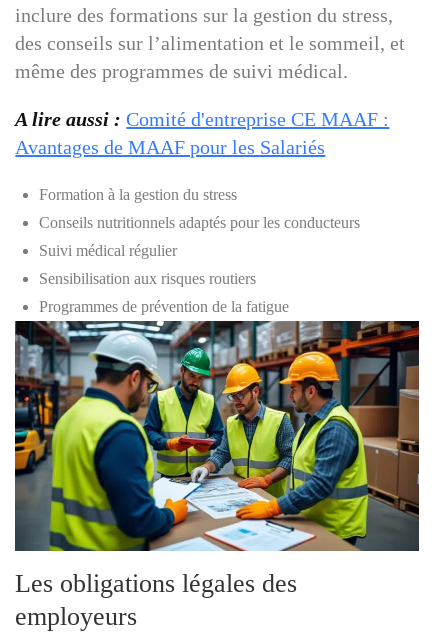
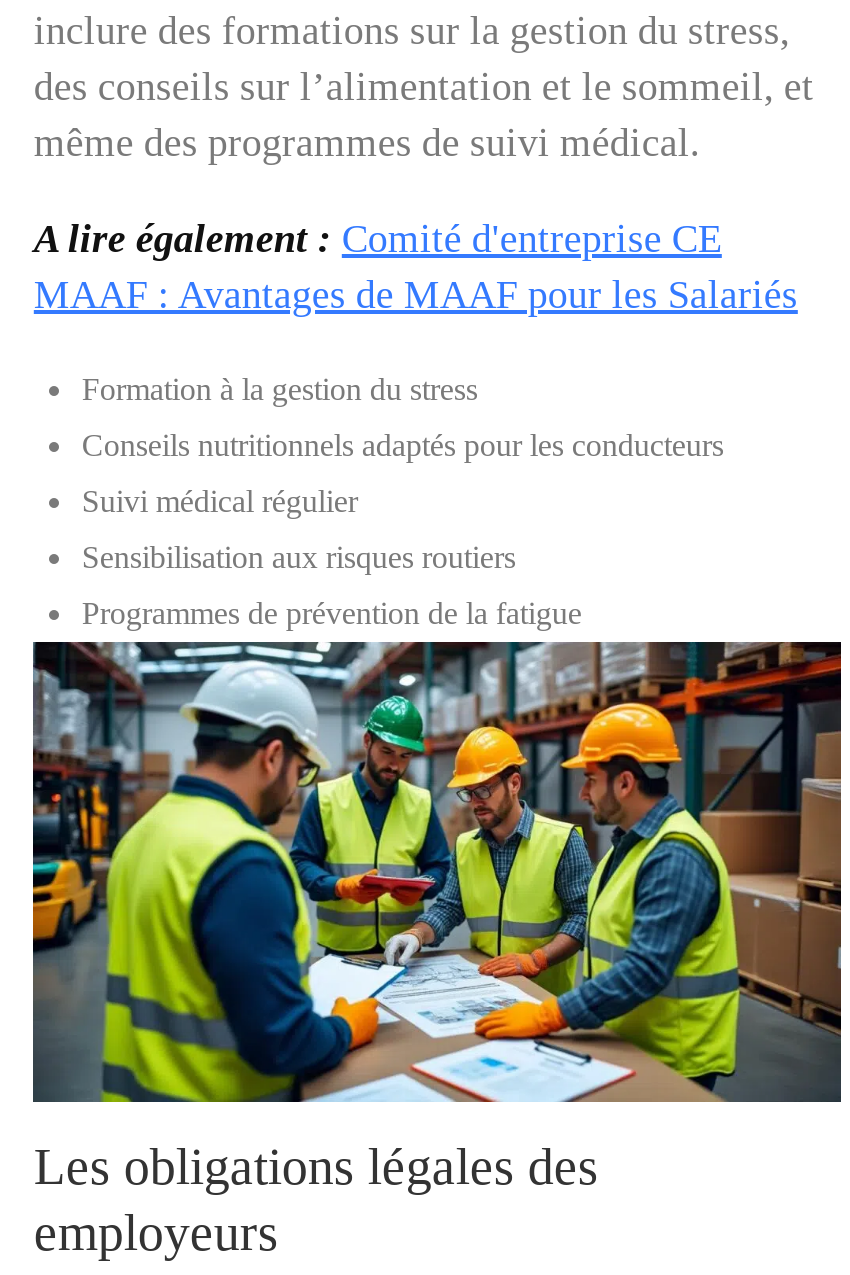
- A lire aussi : Comité d'entreprise CE MAAF :
- Avantages de MAAF pour les Salariés
+ A lire également : Comité d'entreprise CE
+ MAAF : Avantages de MAAF pour les Salariés
